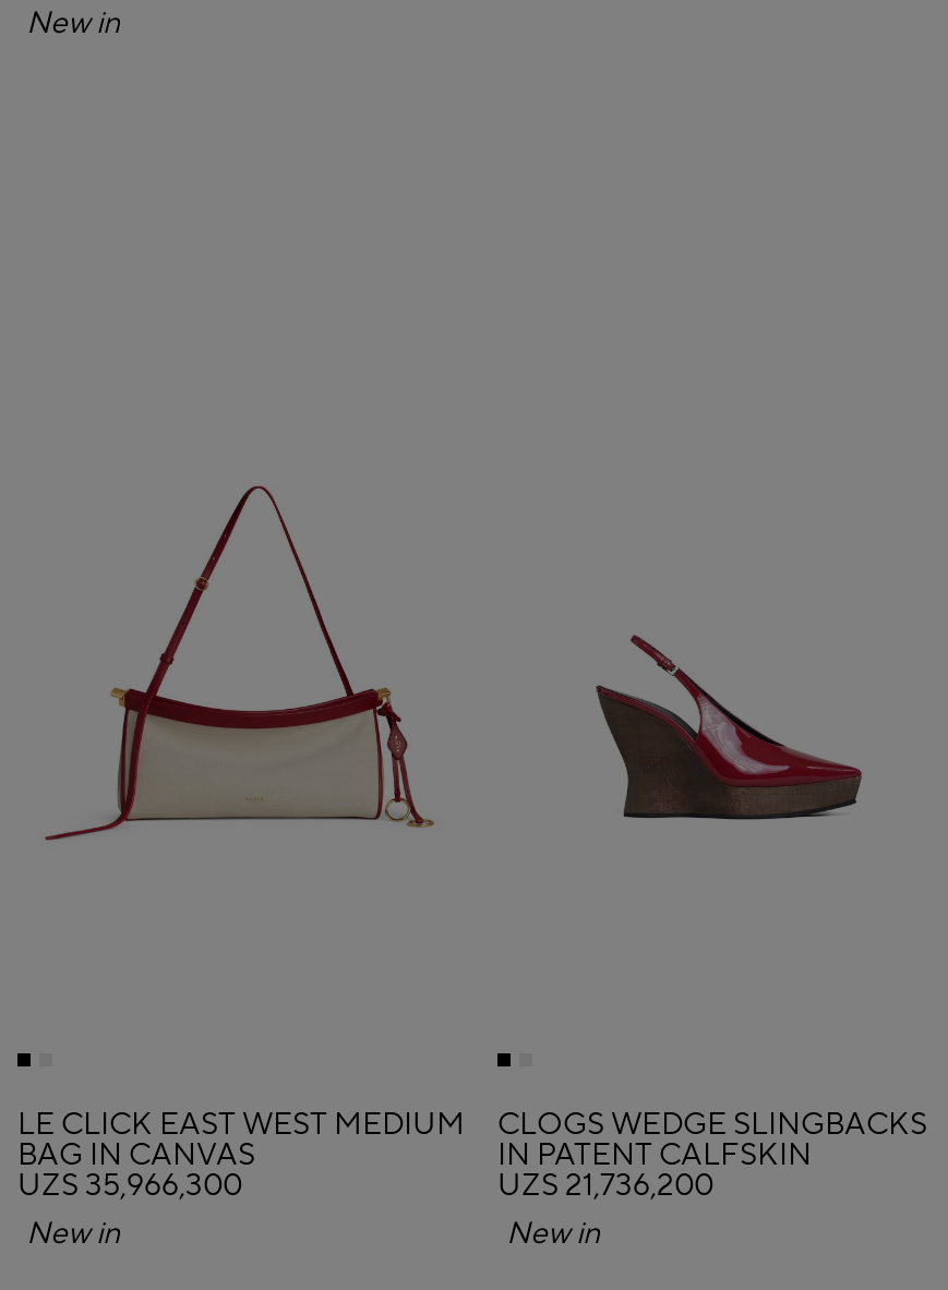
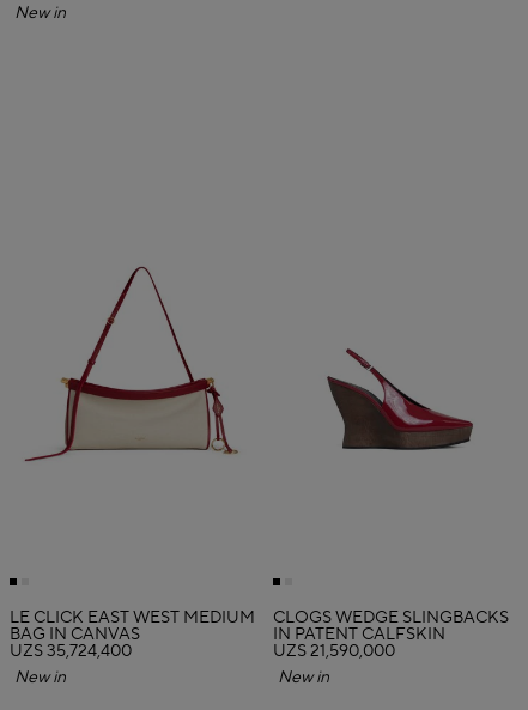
- UZS 35,966,300
+ UZS 35,724,400

- UZS 21,736,200
+ UZS 21,590,000
